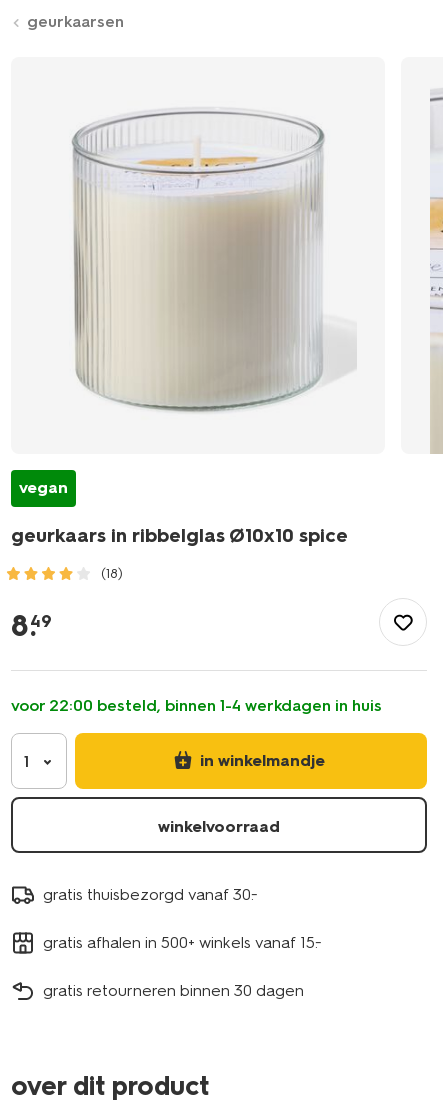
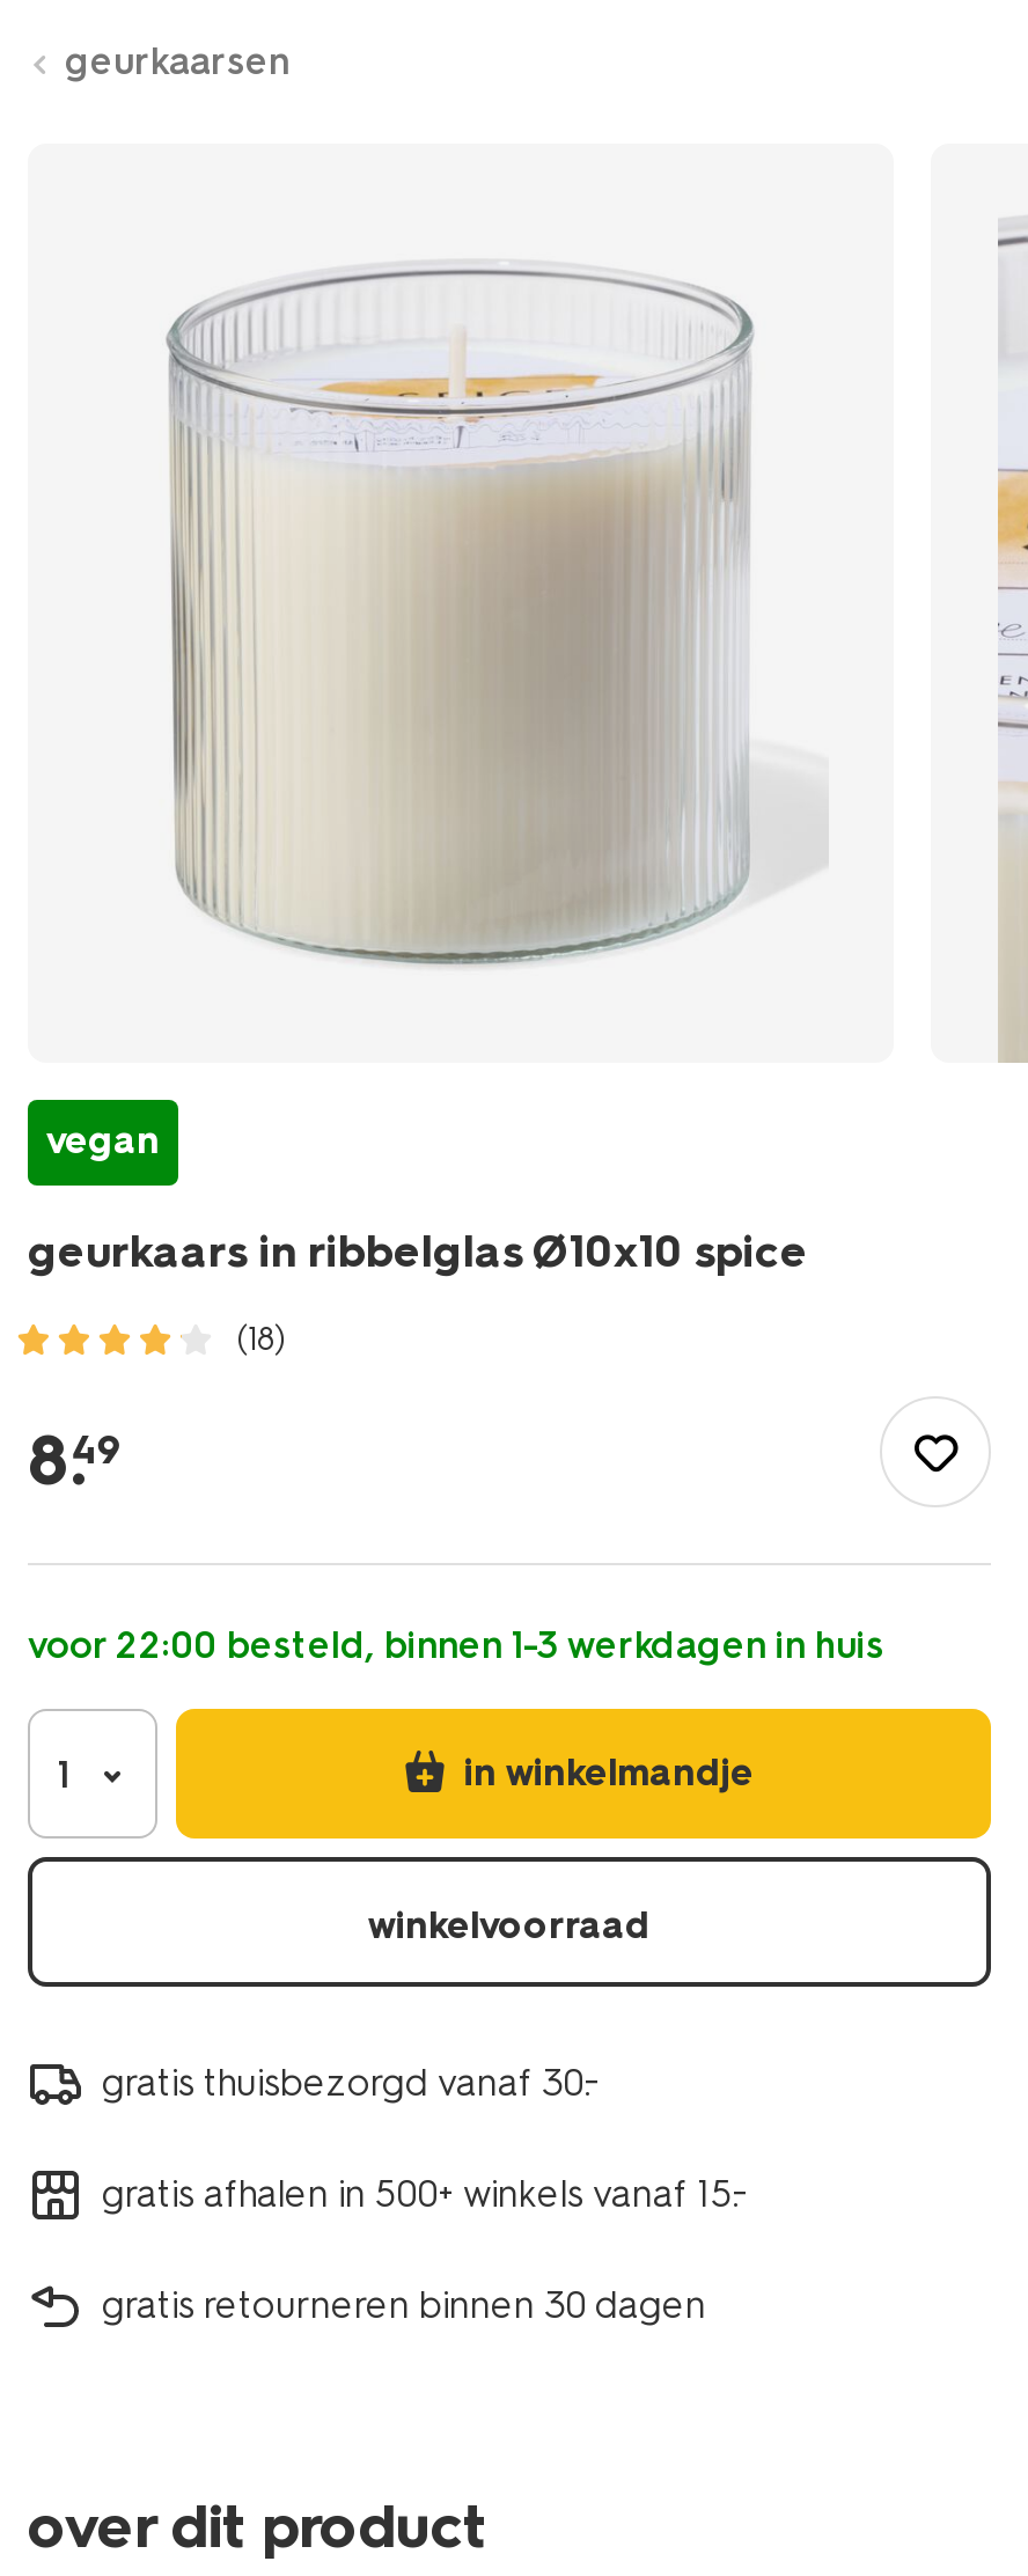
- voor 22:00 besteld, binnen 1-4 werkdagen in huis
+ voor 22:00 besteld, binnen 1-3 werkdagen in huis
